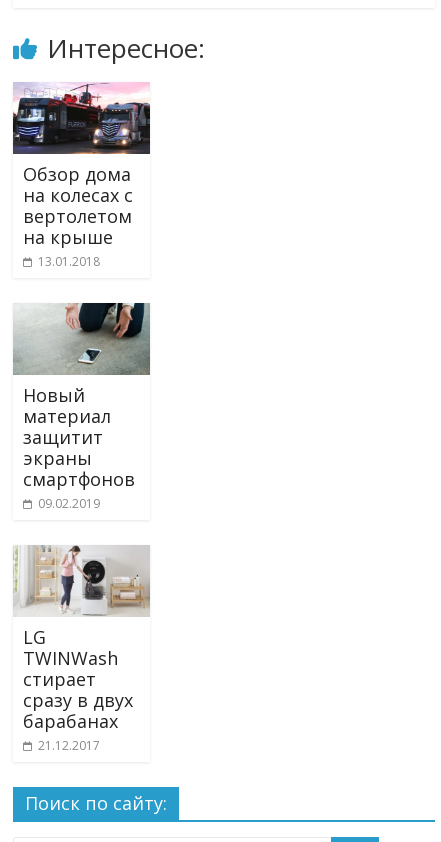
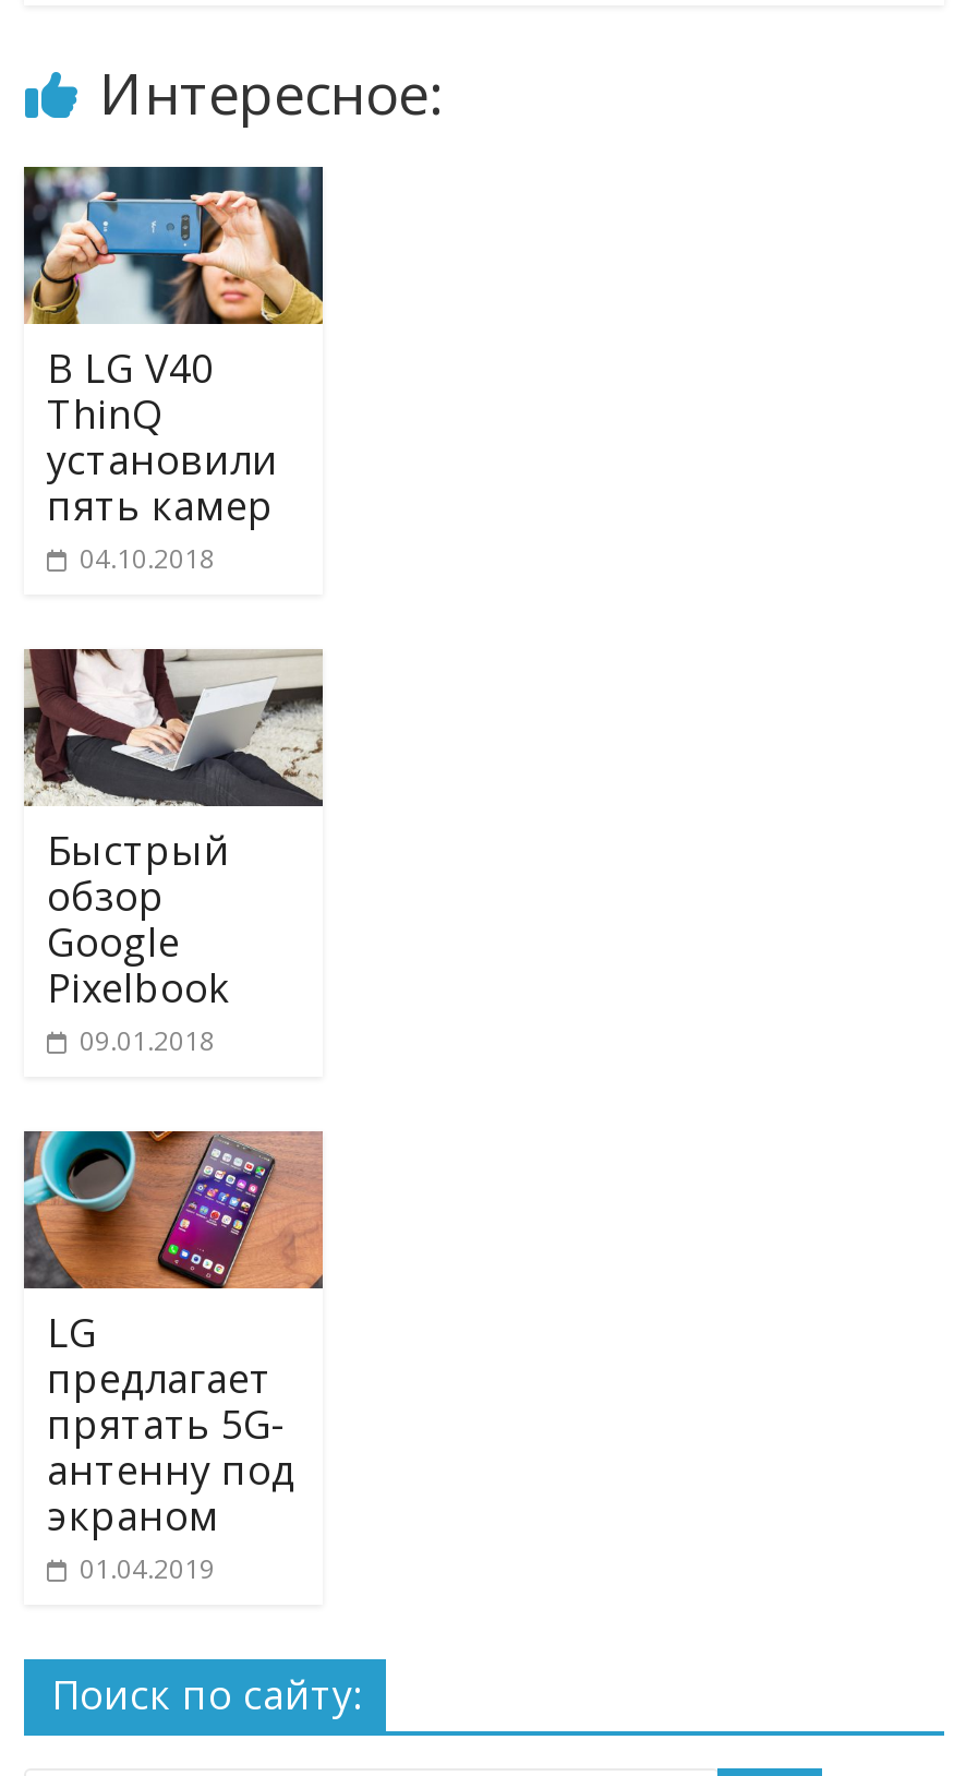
- [image]
- Обзор дома
- на колесах с
- вертолетом
- на крыше
- 13.01.2018
+ [image]
+ В LG V40
+ ThinQ
+ установили
+ пять камер
+ 04.10.2018

- [image]
- Новый
- материал
- защитит
- экраны
- смартфонов
- 09.02.2019
+ [image]
+ Быстрый
+ обзор
+ Google
+ Pixelbook
+ 09.01.2018

- [image]
- TWINWash
- стирает
- сразу в двух
- барабанах
- 21.12.2017
+ [image]
+ предлагает
+ прятать 5G-
+ антенну под
+ экраном
+ 01.04.2019
